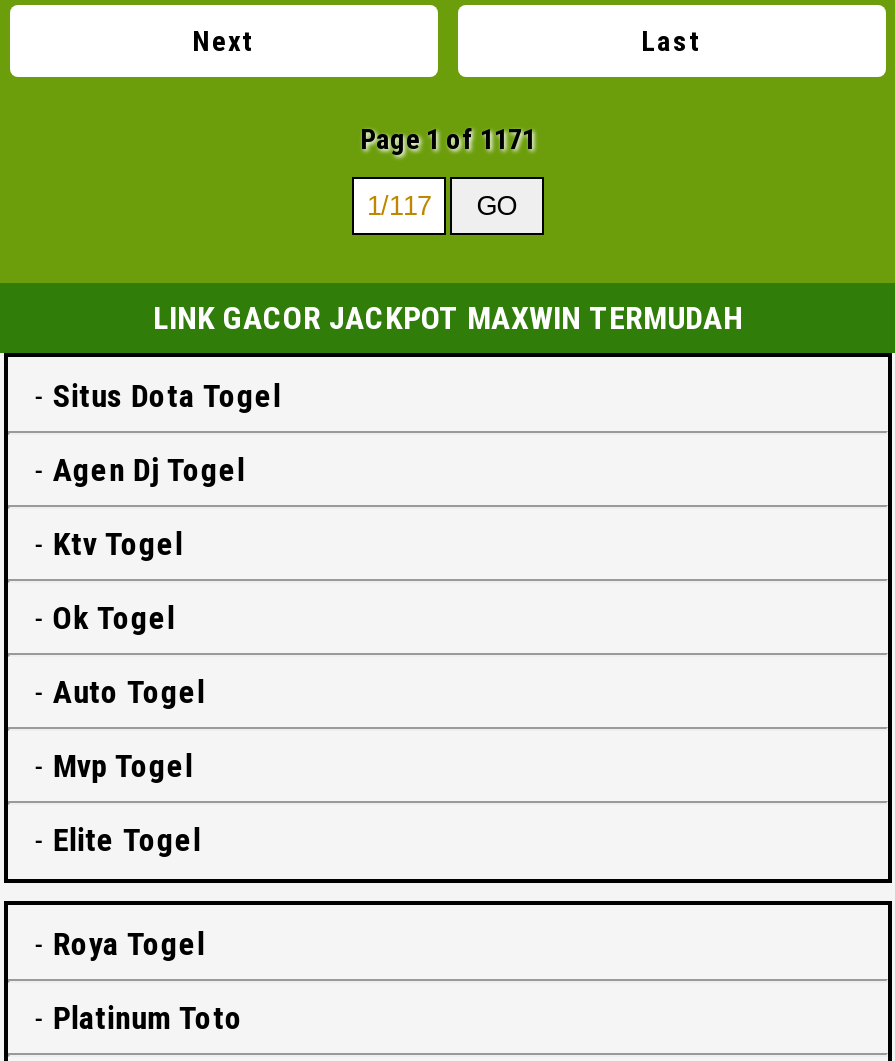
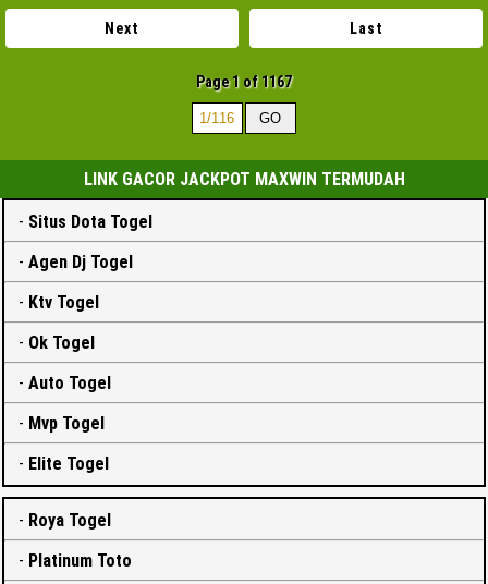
- Page 1 of 1171
+ Page 1 of 1167
